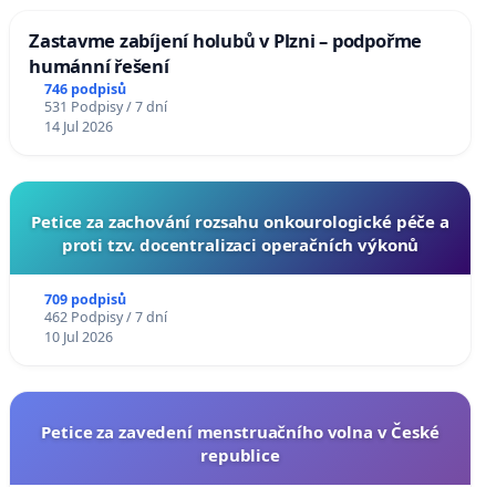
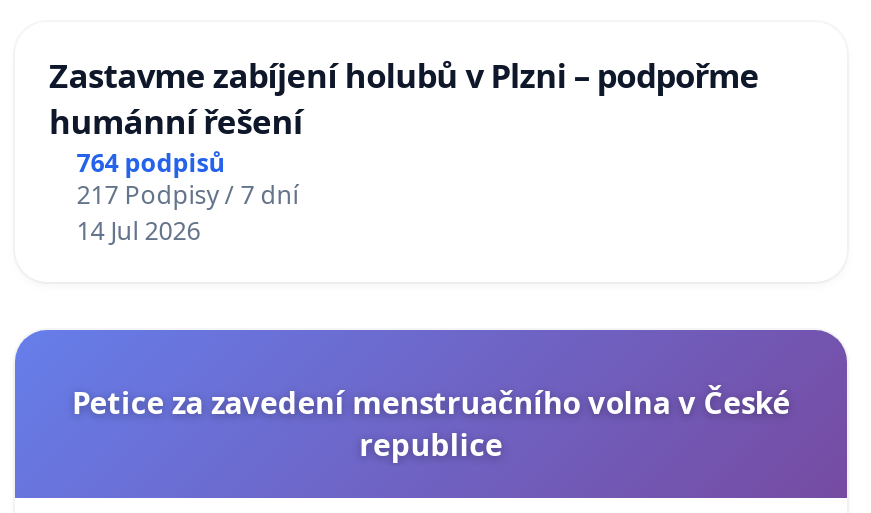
- 746 podpisů
+ 764 podpisů

- 531 Podpisy / 7 dní
+ 217 Podpisy / 7 dní

- [image]
- Petice za zachování rozsahu onkourologické péče a
- proti tzv. docentralizaci operačních výkonů
- 709 podpisů
- 462 Podpisy / 7 dní
- 10 Jul 2026
